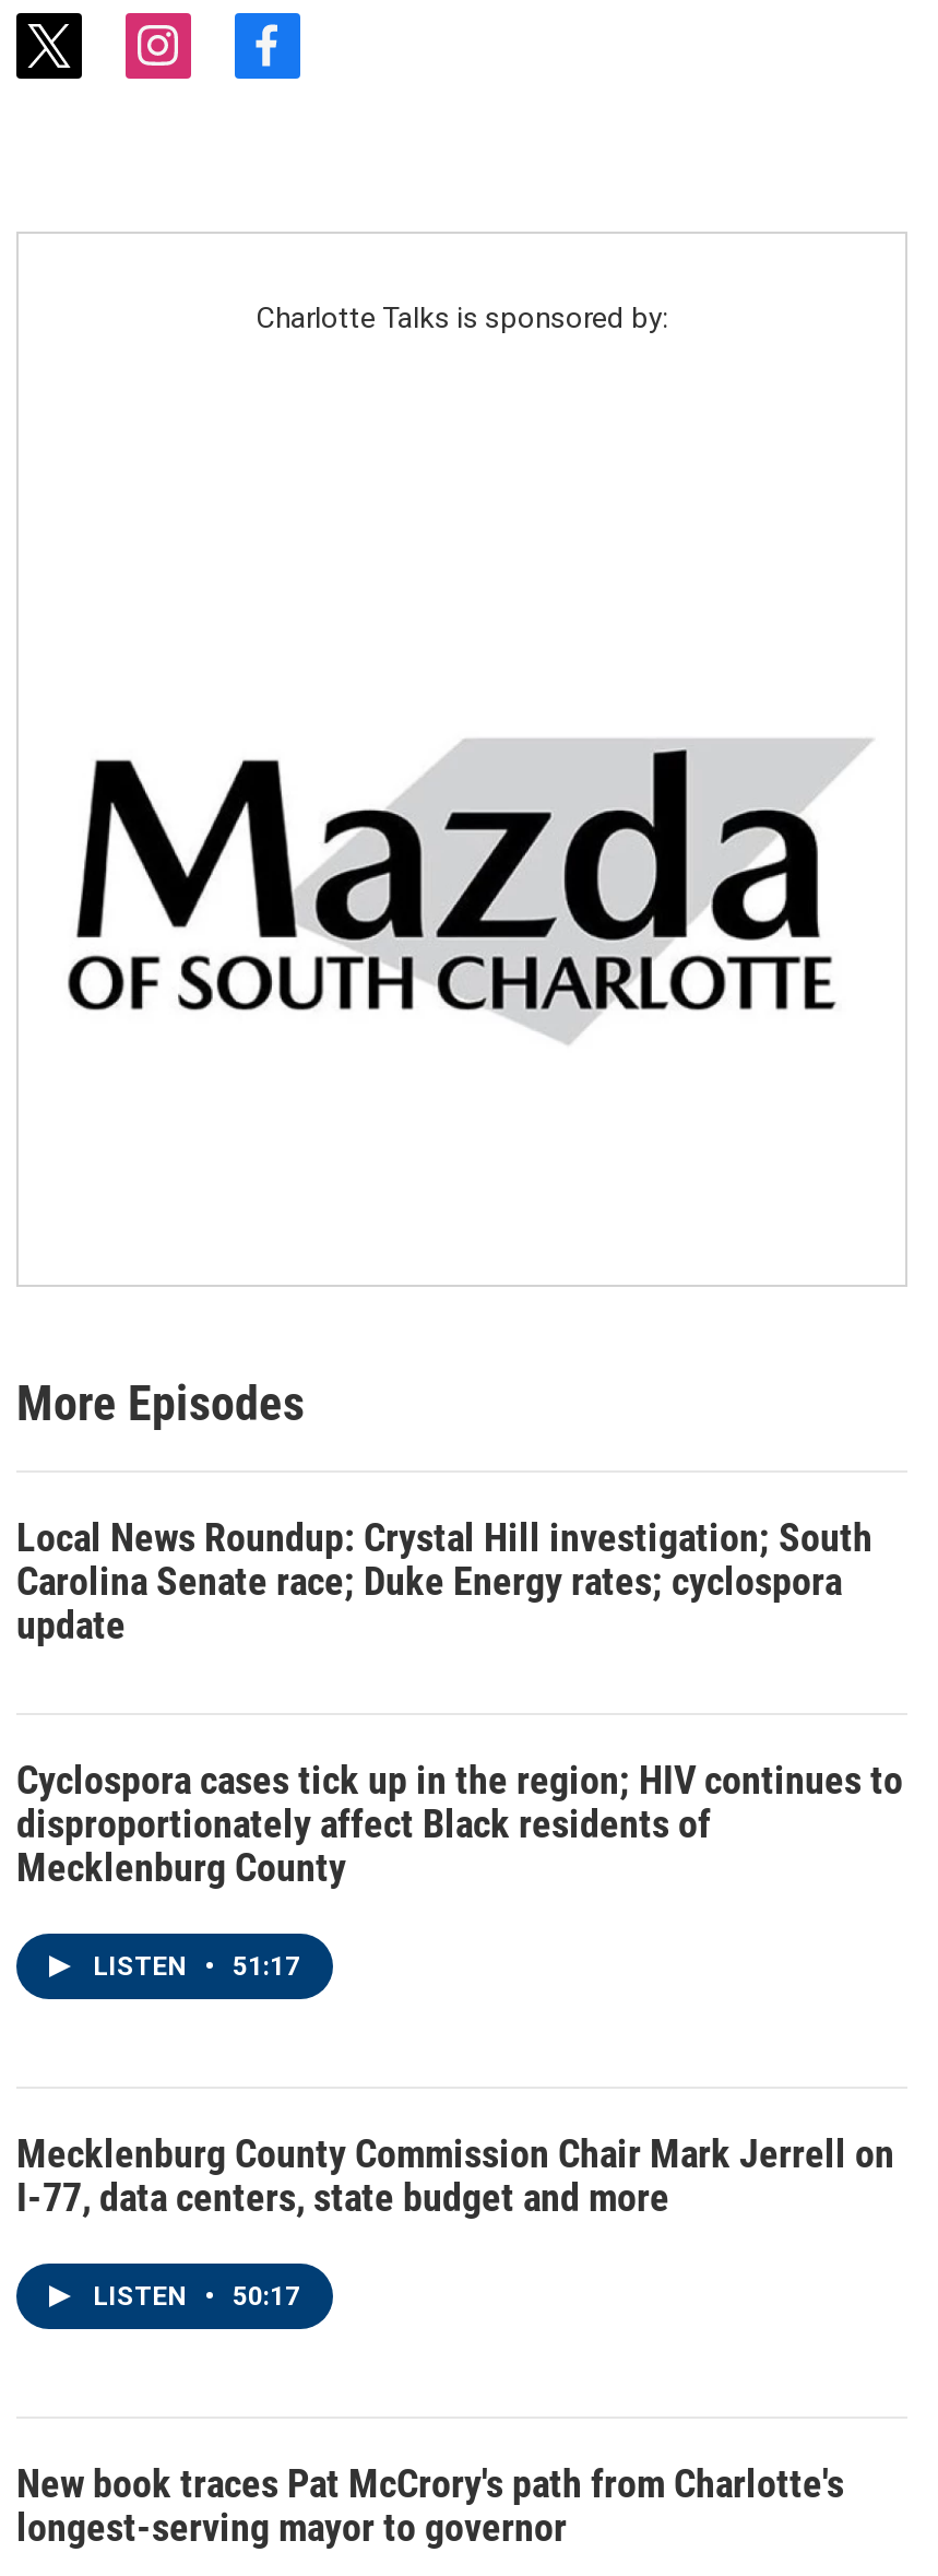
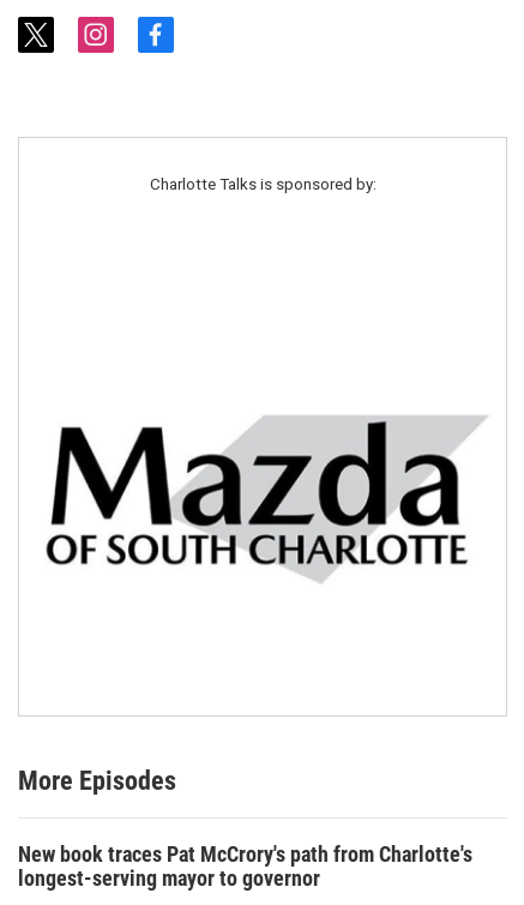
- Local News Roundup: Crystal Hill investigation; South
- Carolina Senate race; Duke Energy rates; cyclospora
- update
- Cyclospora cases tick up in the region; HIV continues to
- disproportionately affect Black residents of
- Mecklenburg County
- LISTEN • 51:17

- Mecklenburg County Commission Chair Mark Jerrell on
- I-77, data centers, state budget and more
- LISTEN • 50:17
